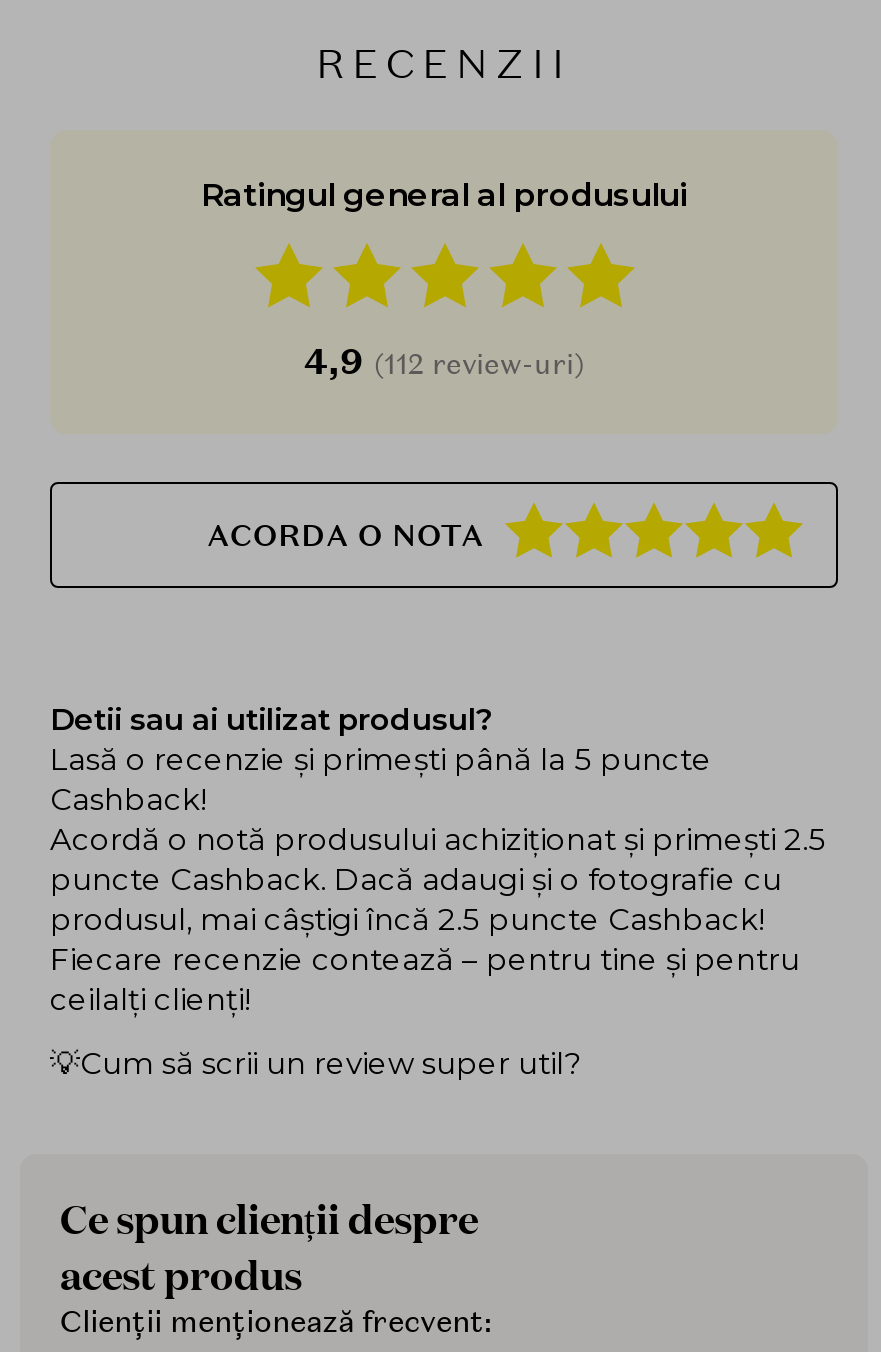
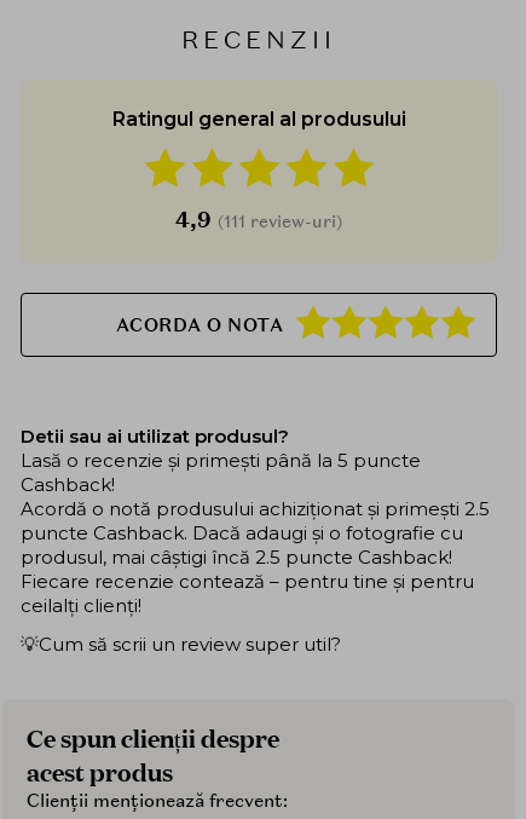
- 4,9 (112 review-uri)
+ 4,9 (111 review-uri)
